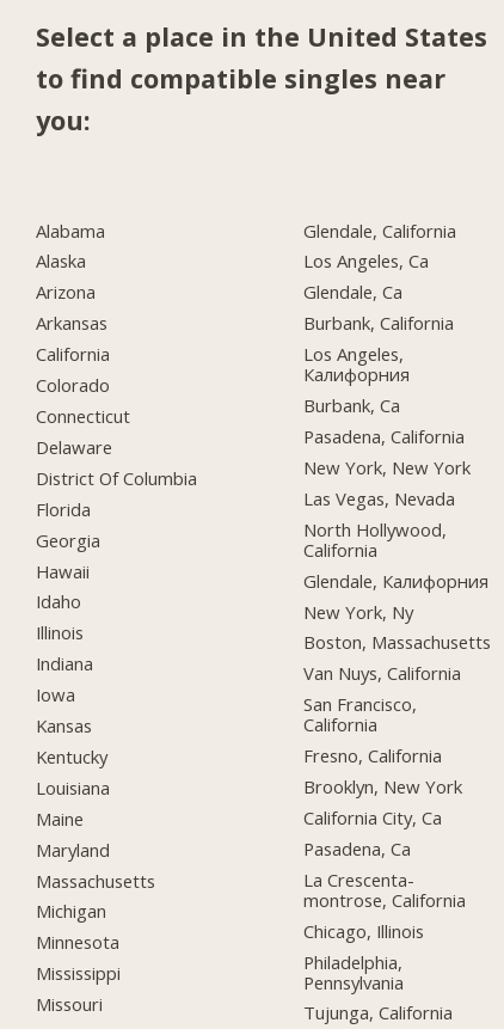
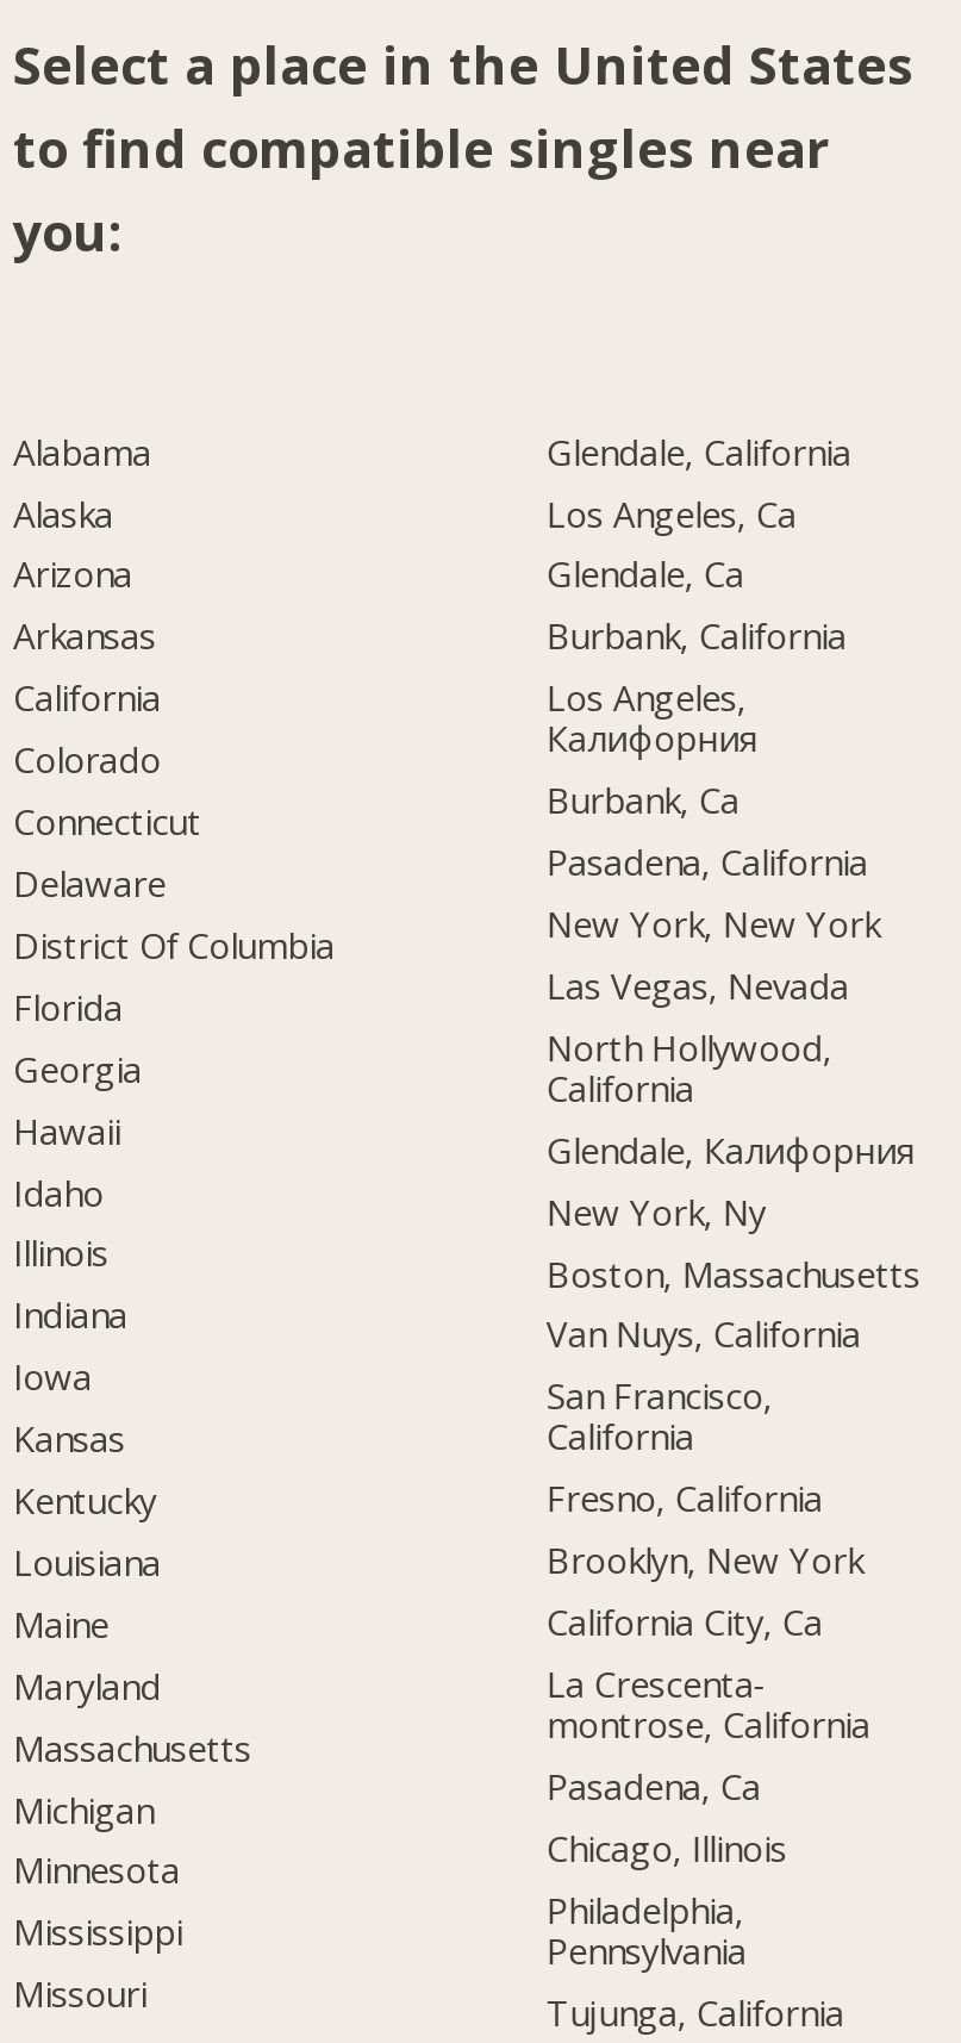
moved down: Pasadena, Ca

moved up: La Crescenta- | montrose, California
